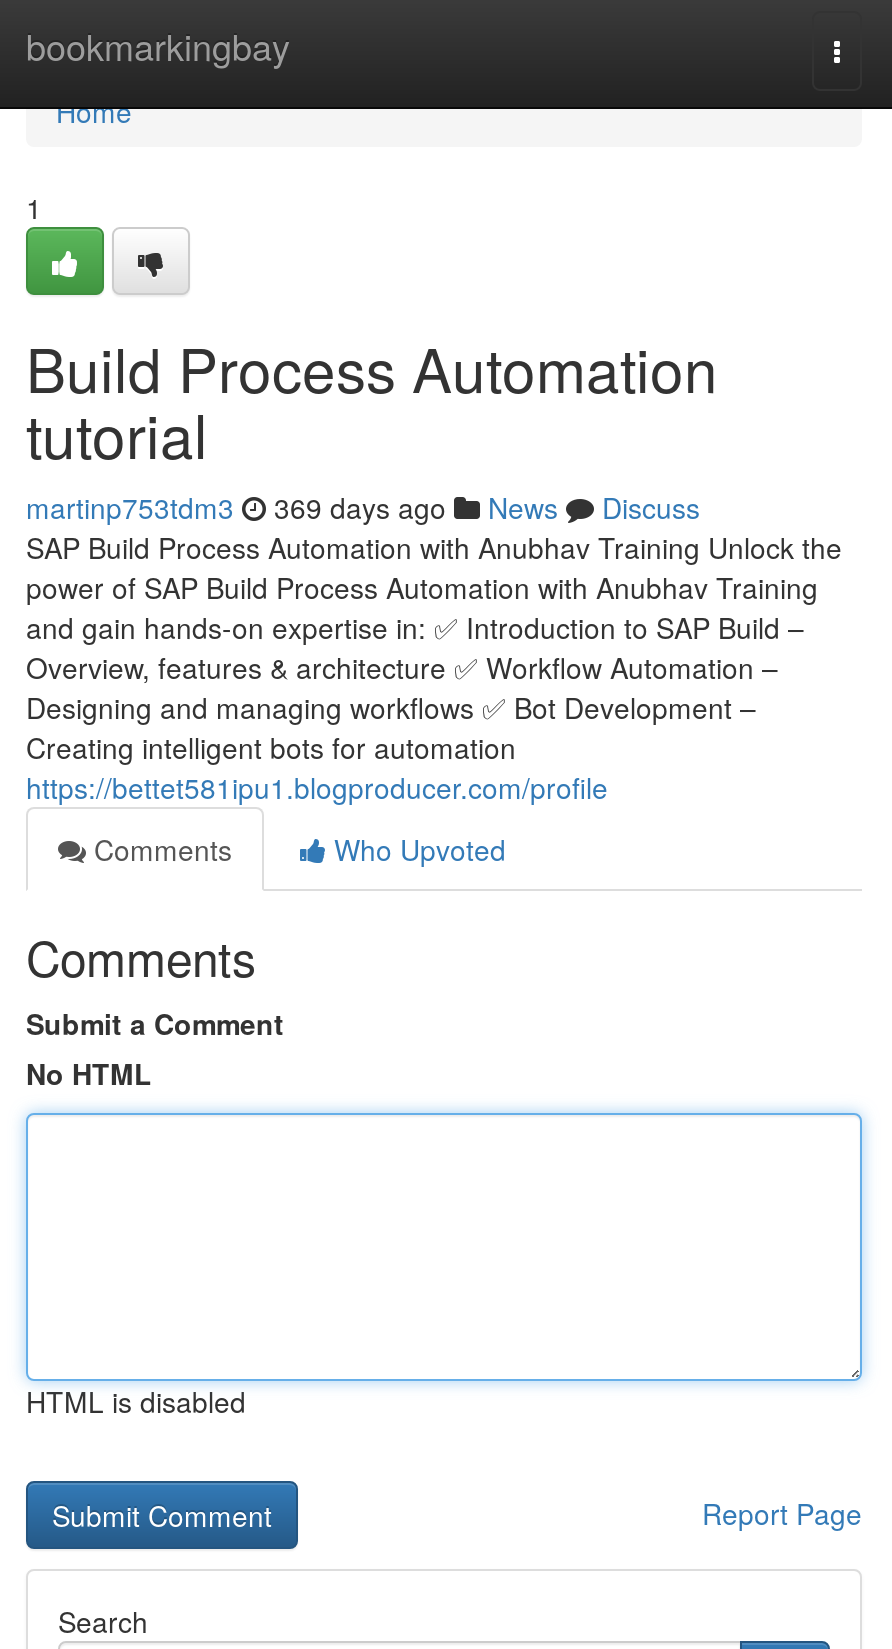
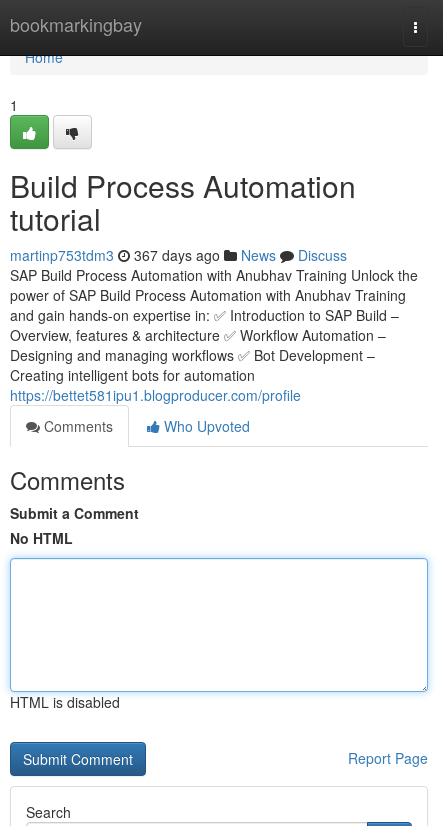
- martinp753tdm3 369 days ago News Discuss
+ martinp753tdm3 367 days ago News Discuss
